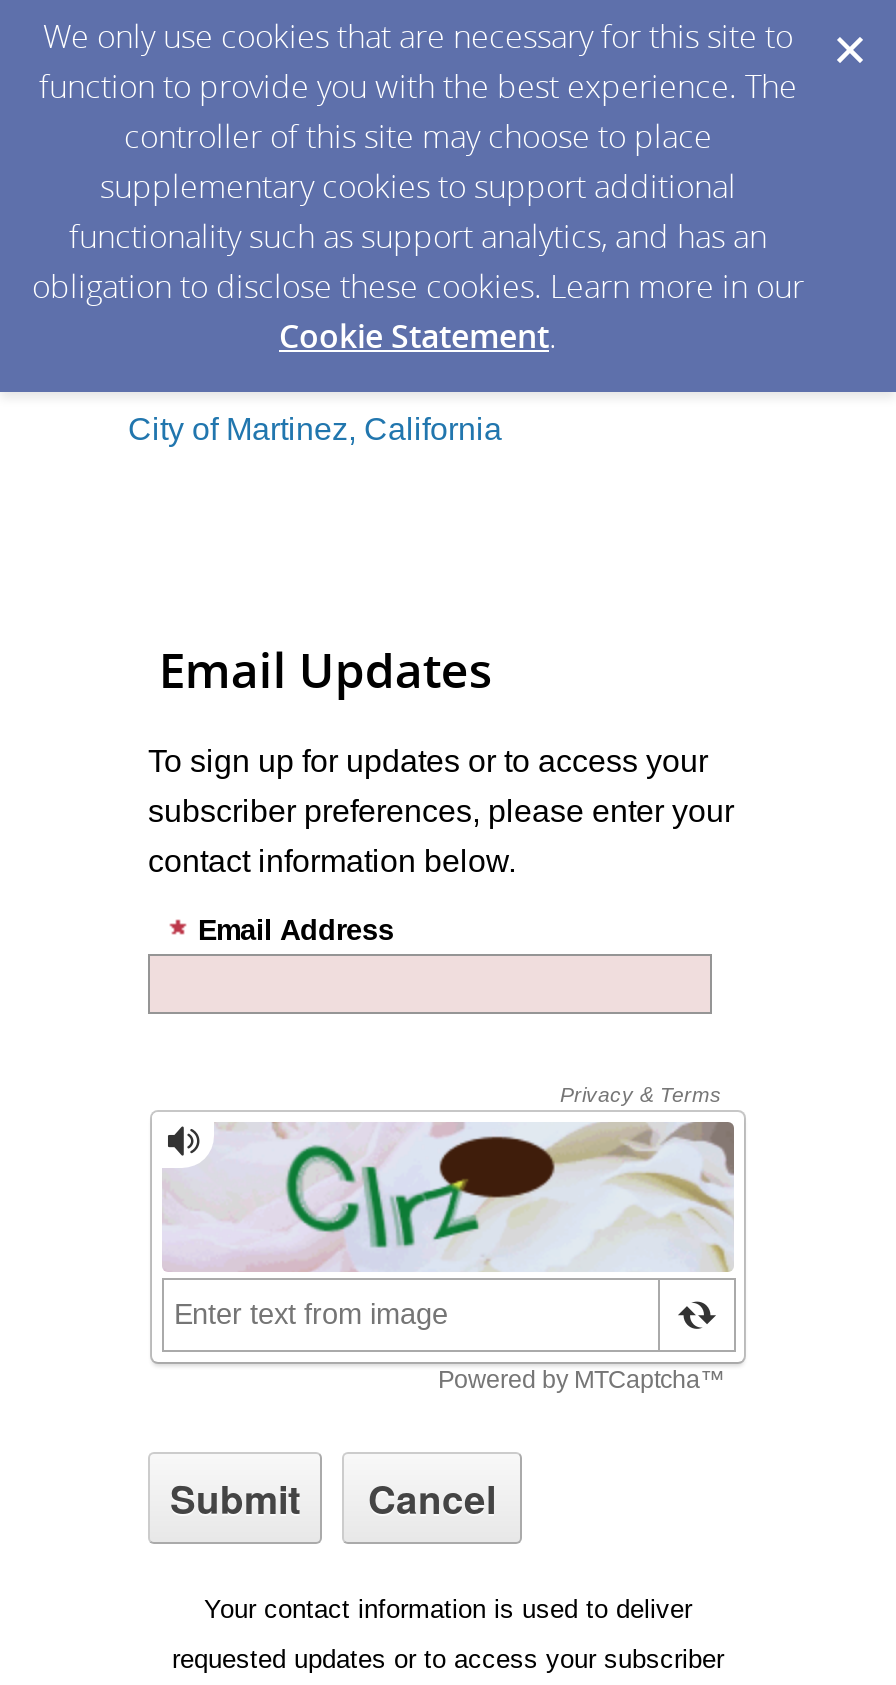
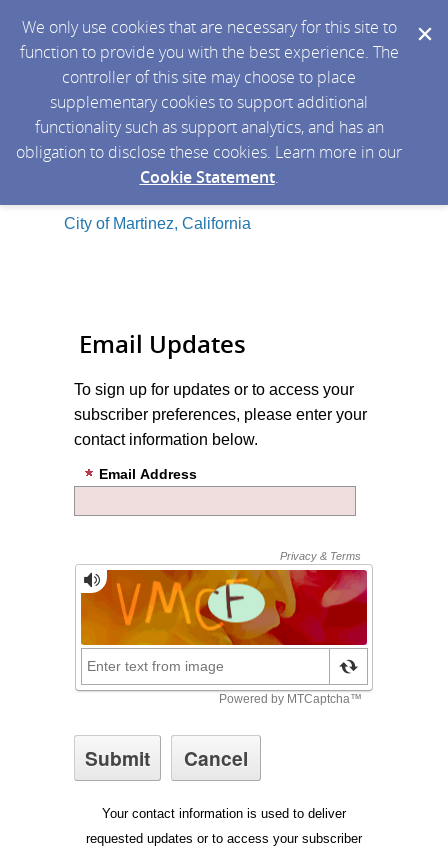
- [image]
+ [image]
